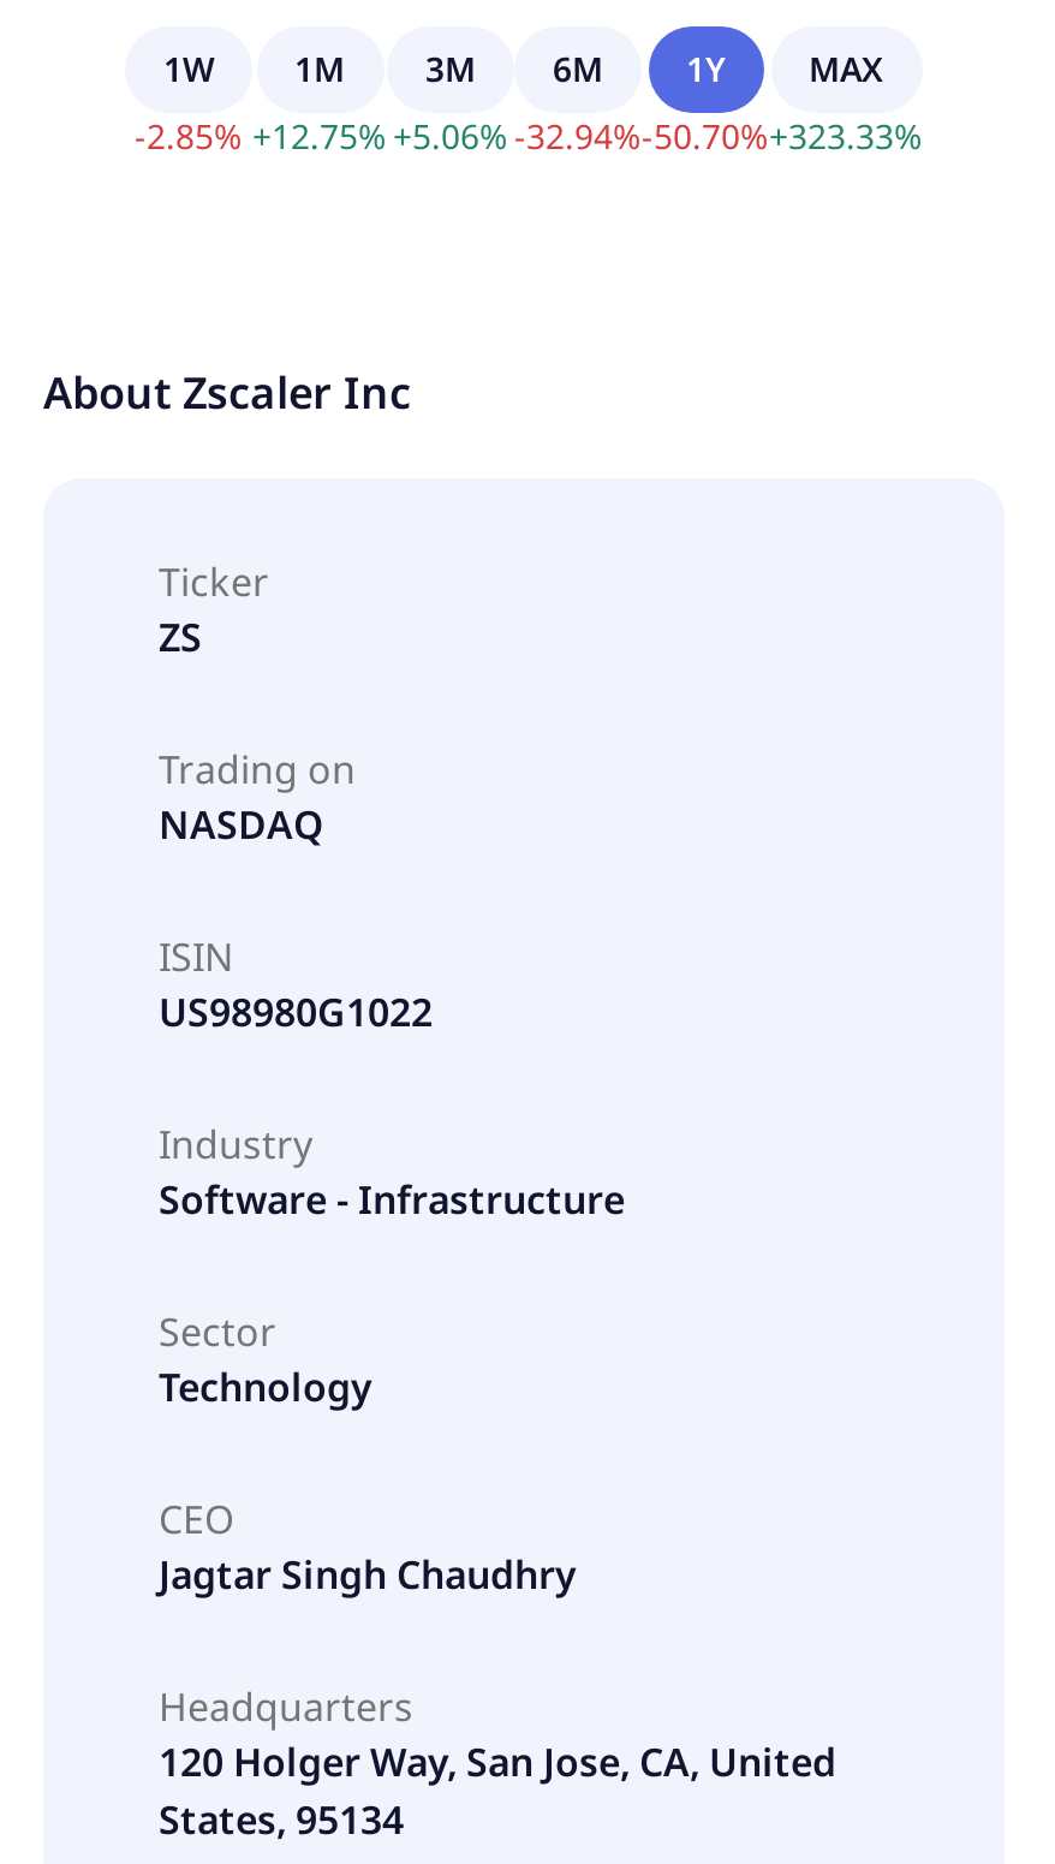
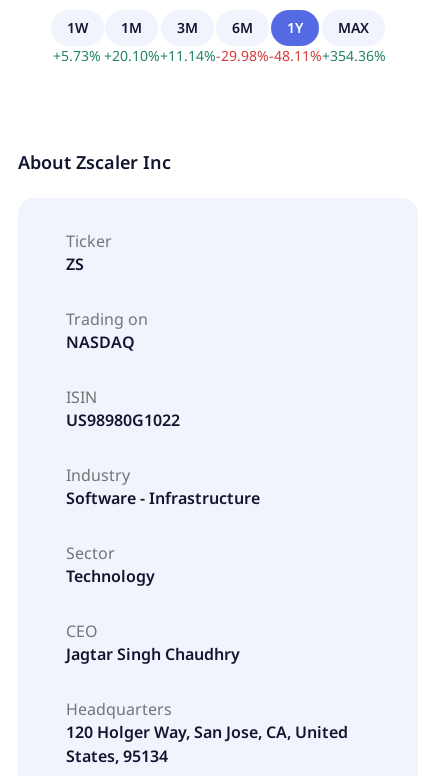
- -2.85%
+ +5.73%

- +12.75%
+ +20.10%

- +5.06%
+ +11.14%

- -32.94%
+ -29.98%

- -50.70%
+ -48.11%

- +323.33%
+ +354.36%
